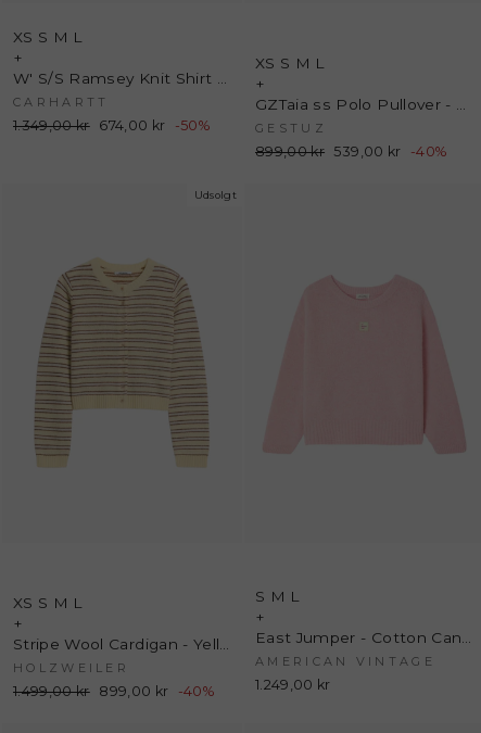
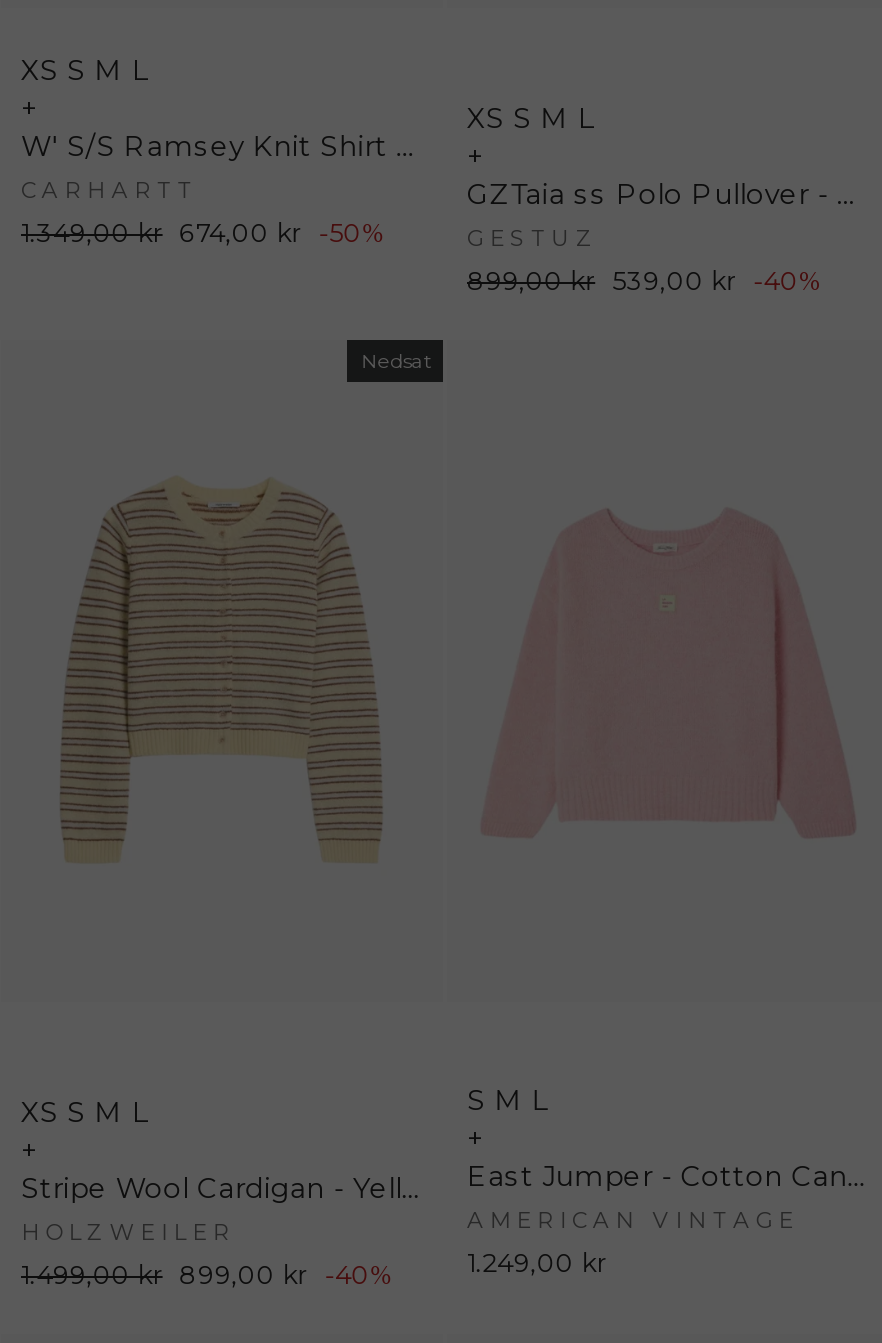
- Udsolgt
+ Nedsat
